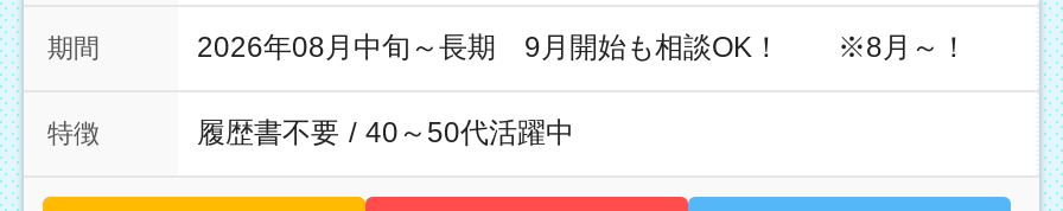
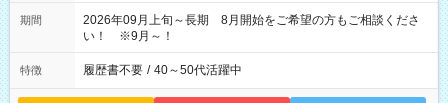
- 2026年08月中旬～長期 9月開始も相談OK！ ※8月～！
+ 2026年09月上旬～長期 8月開始をご希望の方もご相談くださ
+ い！ ※9月～！
